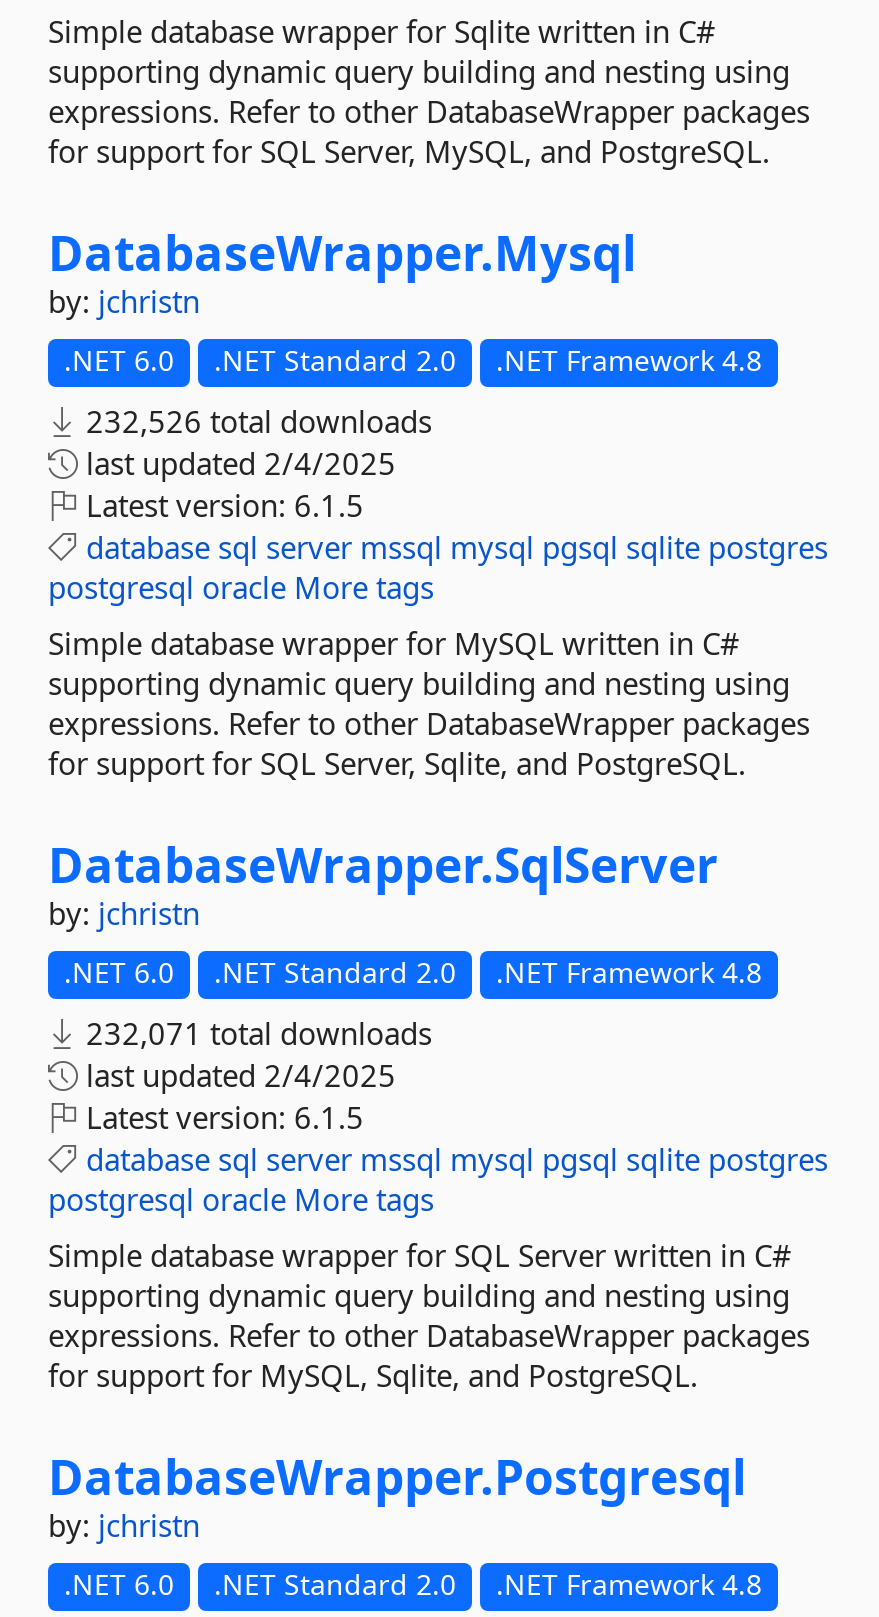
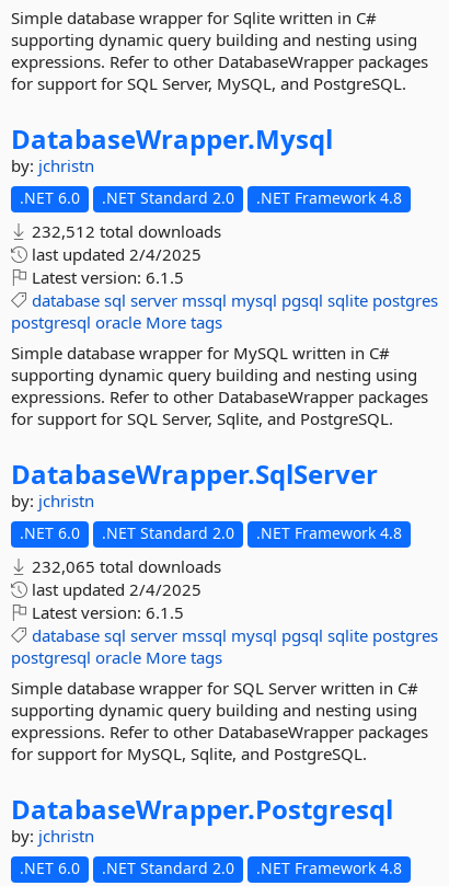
- 232,526 total downloads
+ 232,512 total downloads

- 232,071 total downloads
+ 232,065 total downloads
